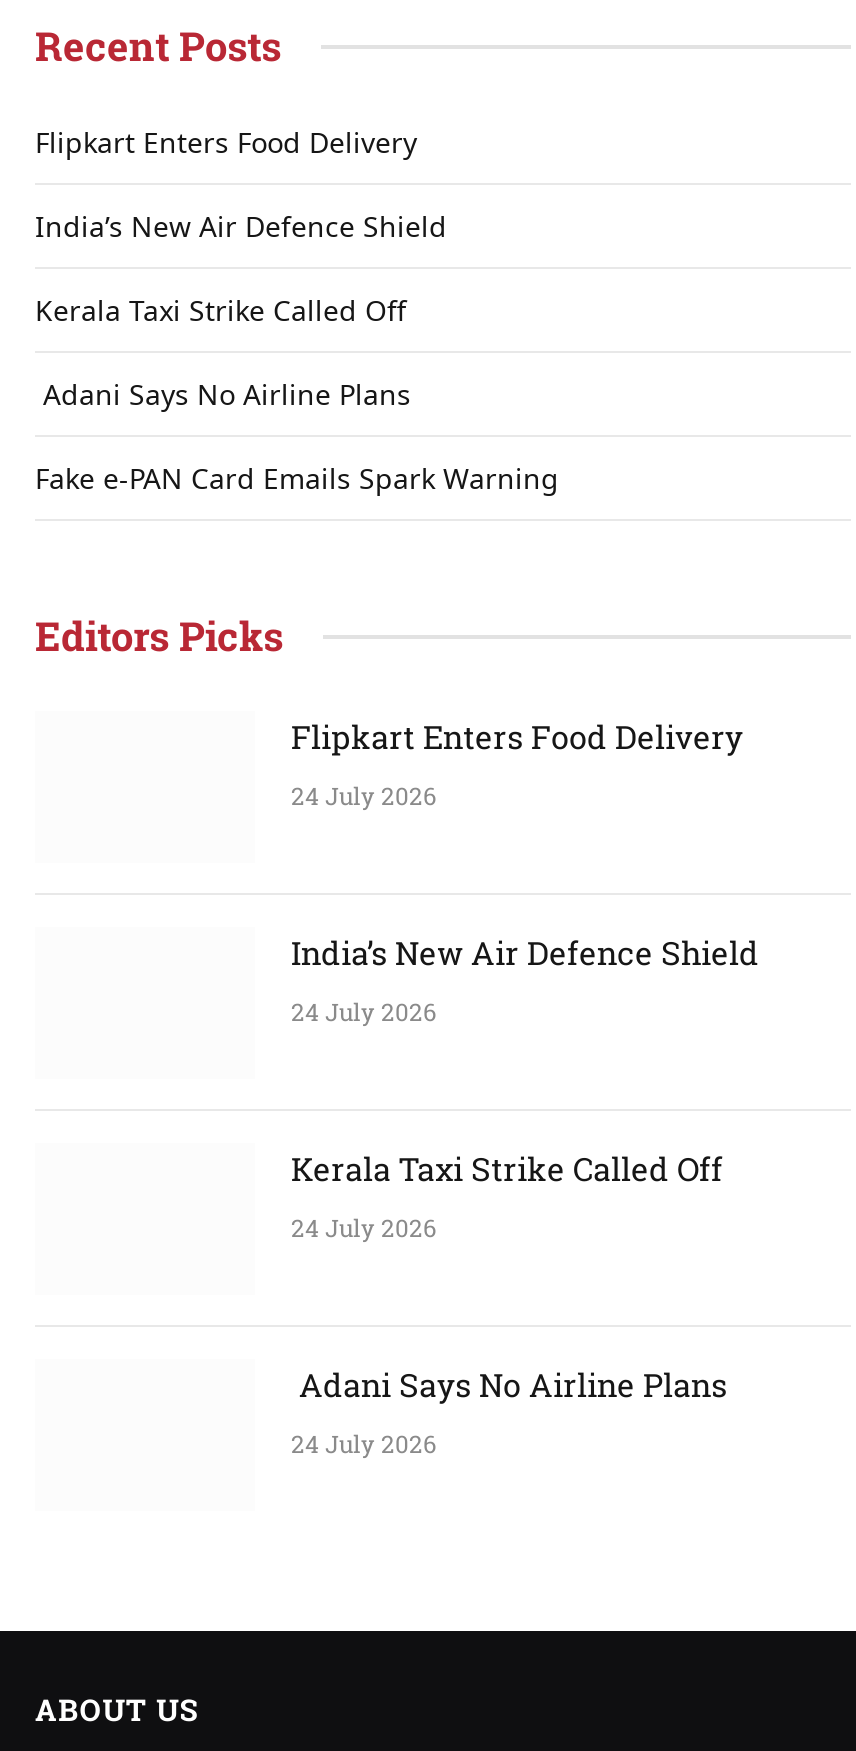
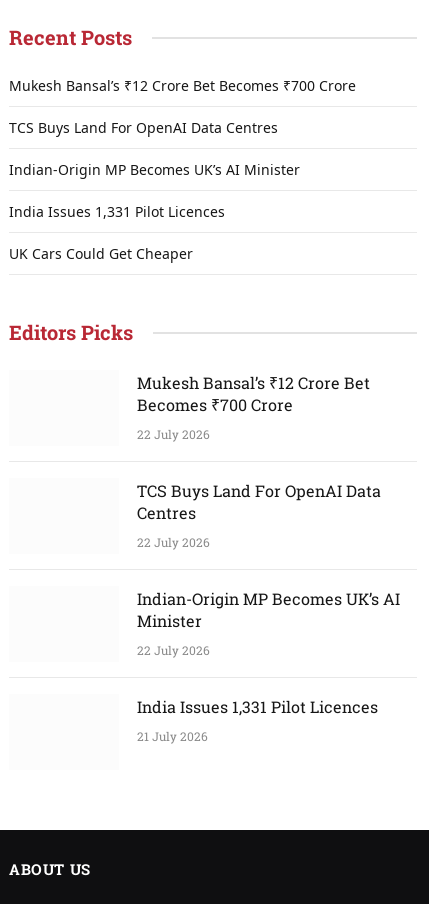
- Flipkart Enters Food Delivery
+ Mukesh Bansal’s ₹12 Crore Bet Becomes ₹700 Crore

- India’s New Air Defence Shield
+ TCS Buys Land For OpenAI Data Centres

- Kerala Taxi Strike Called Off
+ Indian-Origin MP Becomes UK’s AI Minister

- Adani Says No Airline Plans
+ India Issues 1,331 Pilot Licences

- Fake e-PAN Card Emails Spark Warning
+ UK Cars Could Get Cheaper

- Flipkart Enters Food Delivery
+ Mukesh Bansal’s ₹12 Crore Bet
+ Becomes ₹700 Crore

- 24 July 2026
+ 22 July 2026

- India’s New Air Defence Shield
+ TCS Buys Land For OpenAI Data
+ Centres

- 24 July 2026
+ 22 July 2026

- Kerala Taxi Strike Called Off
+ Indian-Origin MP Becomes UK’s AI
+ Minister

- 24 July 2026
+ 22 July 2026

- Adani Says No Airline Plans
+ India Issues 1,331 Pilot Licences

- 24 July 2026
+ 21 July 2026
